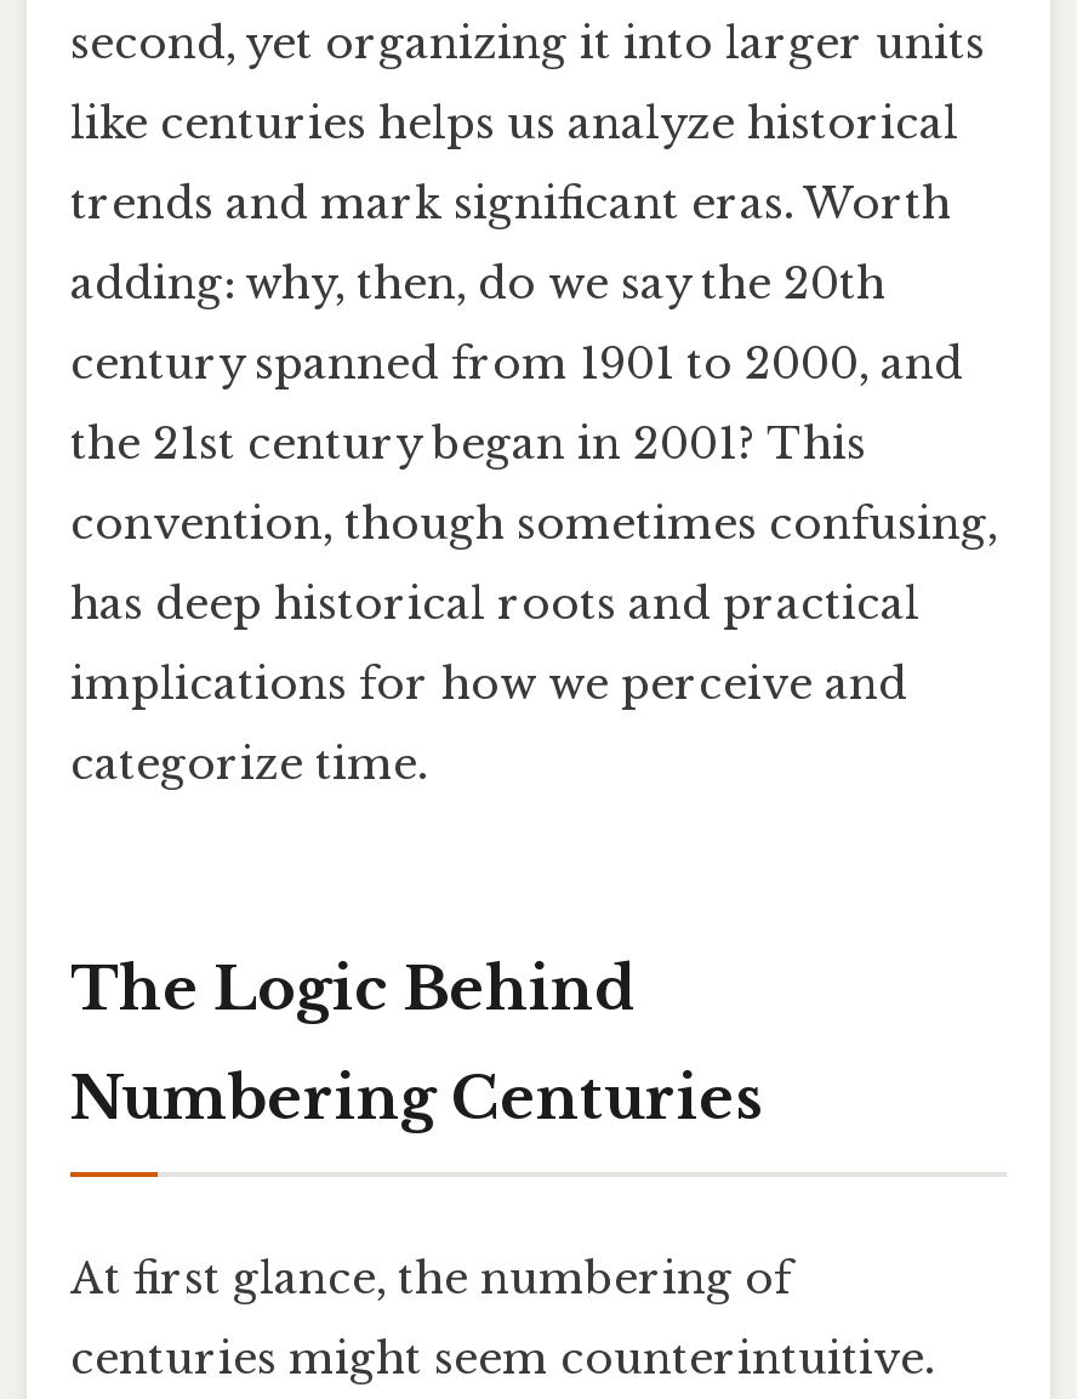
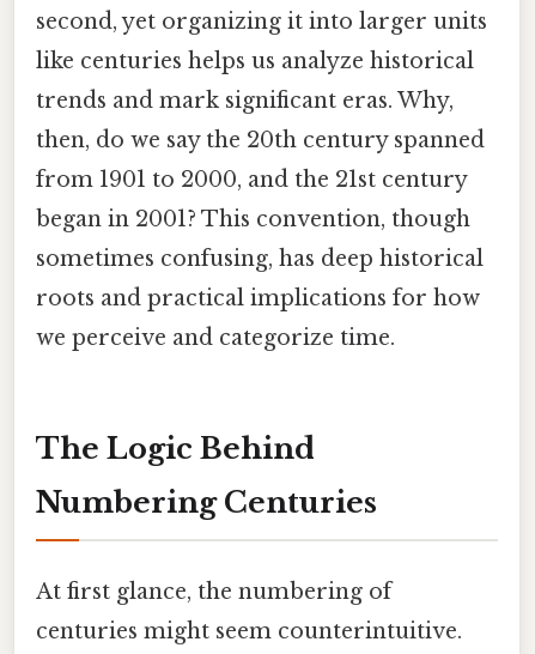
- trends and mark significant eras. Worth
- adding: why, then, do we say the 20th
- century spanned from 1901 to 2000, and
- the 21st century began in 2001? This
- convention, though sometimes confusing,
- has deep historical roots and practical
- implications for how we perceive and
- categorize time.
+ trends and mark significant eras. Why,
+ then, do we say the 20th century spanned
+ from 1901 to 2000, and the 21st century
+ began in 2001? This convention, though
+ sometimes confusing, has deep historical
+ roots and practical implications for how
+ we perceive and categorize time.
